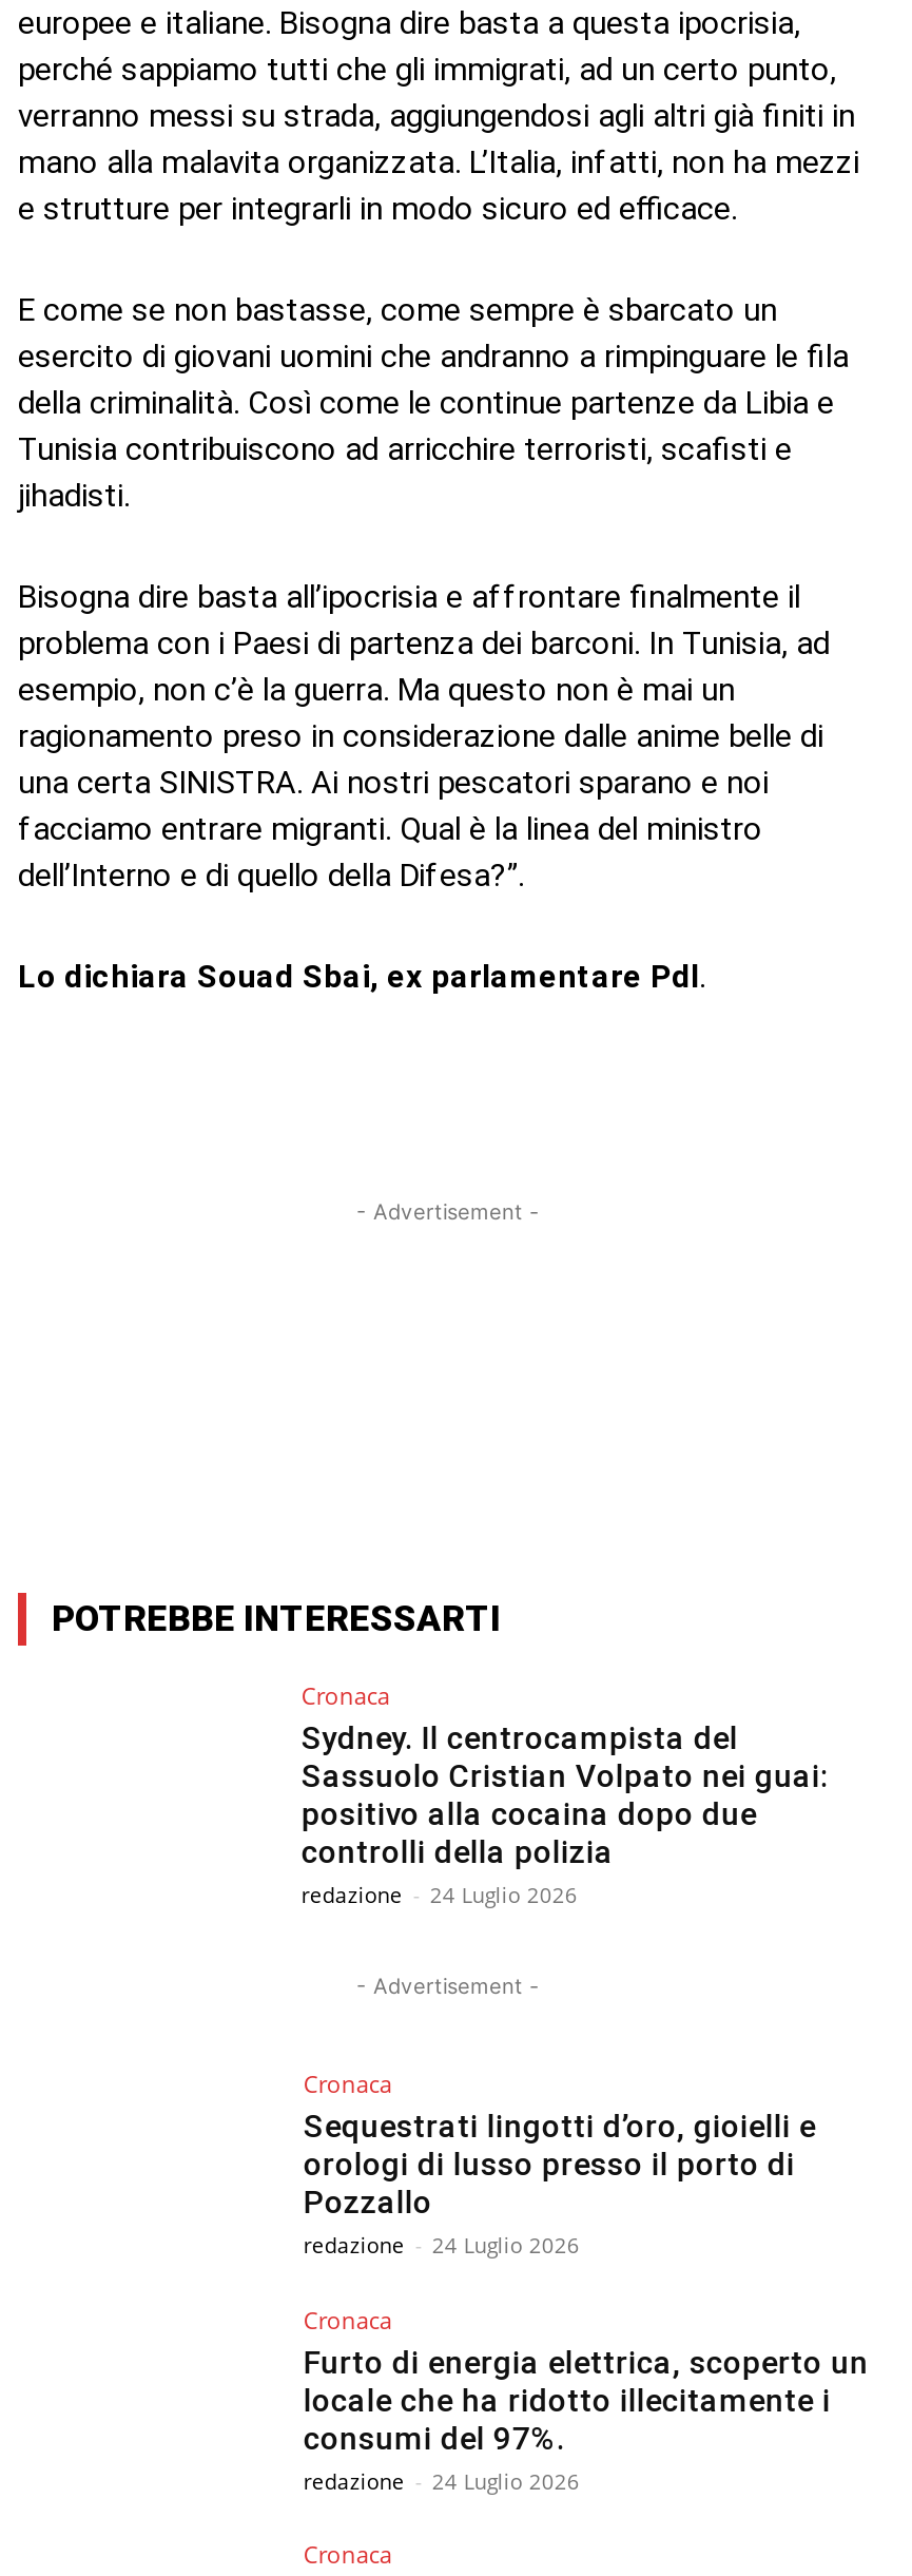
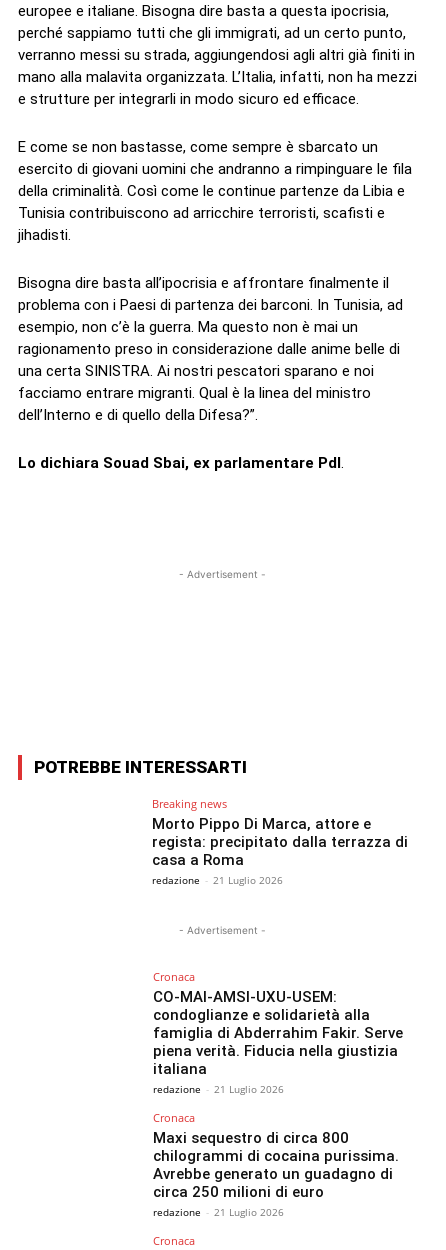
- Cronaca
- Sydney. Il centrocampista del
- Sassuolo Cristian Volpato nei guai:
- positivo alla cocaina dopo due
- controlli della polizia
- redazione - 24 Luglio 2026
+ Breaking news
+ Morto Pippo Di Marca, attore e
+ regista: precipitato dalla terrazza di
+ casa a Roma
+ redazione - 21 Luglio 2026

- Sequestrati lingotti d’oro, gioielli e
- orologi di lusso presso il porto di
- Pozzallo
- redazione - 24 Luglio 2026
+ CO-MAI-AMSI-UXU-USEM:
+ condoglianze e solidarietà alla
+ famiglia di Abderrahim Fakir. Serve
+ piena verità. Fiducia nella giustizia
+ italiana
+ redazione - 21 Luglio 2026

- Furto di energia elettrica, scoperto un
- locale che ha ridotto illecitamente i
- consumi del 97%.
- redazione - 24 Luglio 2026
+ Maxi sequestro di circa 800
+ chilogrammi di cocaina purissima.
+ Avrebbe generato un guadagno di
+ circa 250 milioni di euro
+ redazione - 21 Luglio 2026
